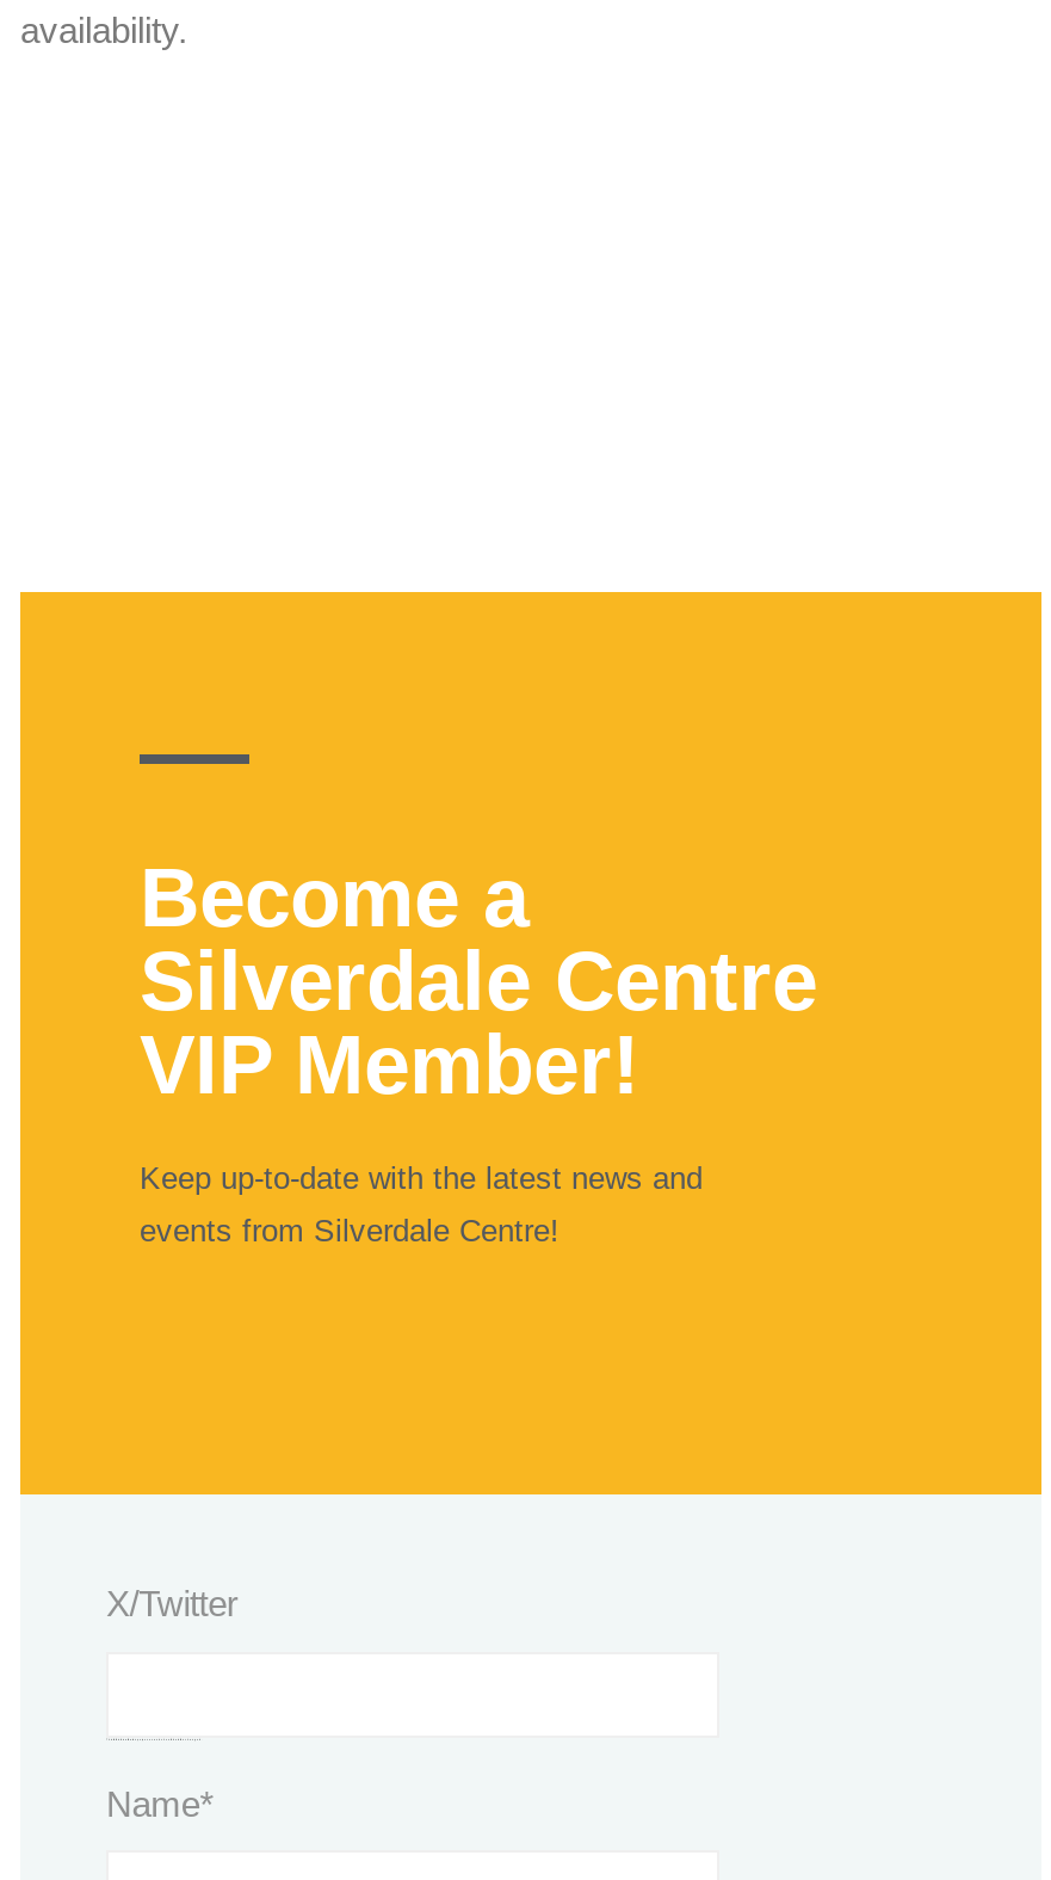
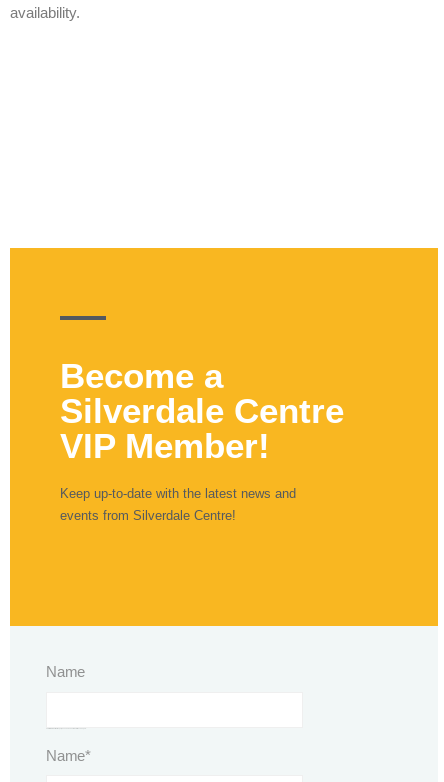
- X/Twitter
+ Name
